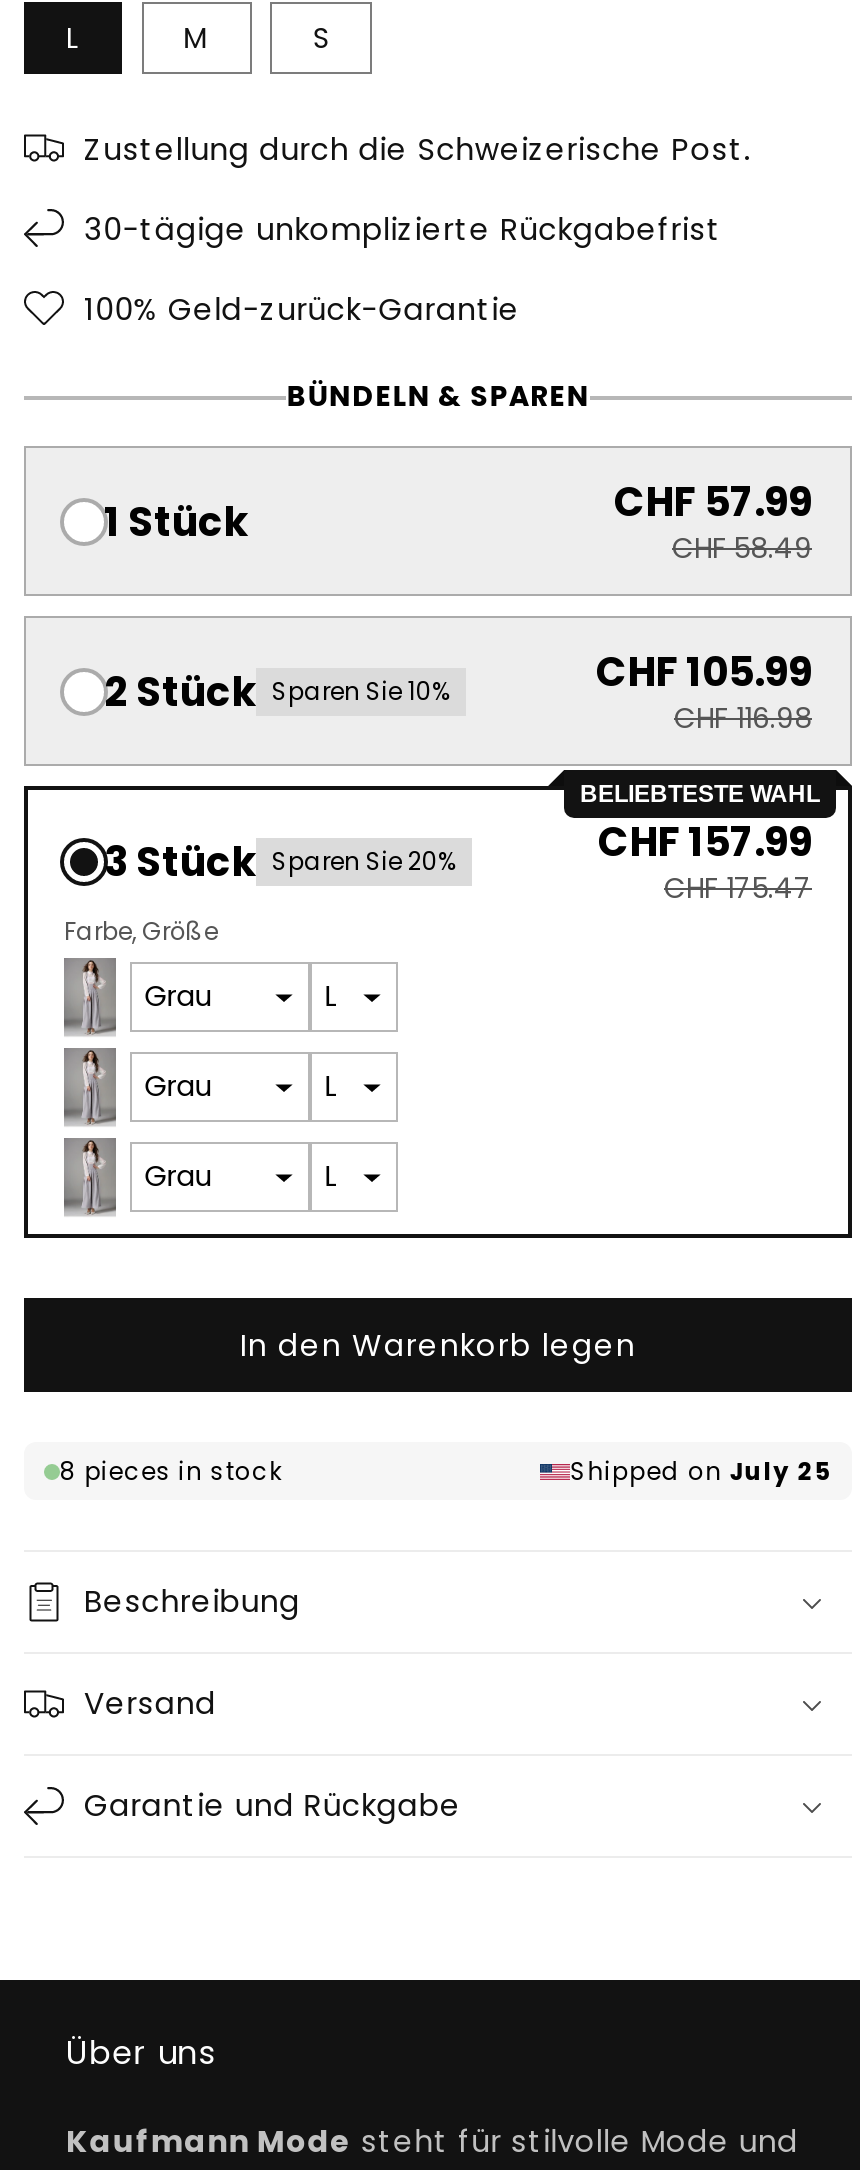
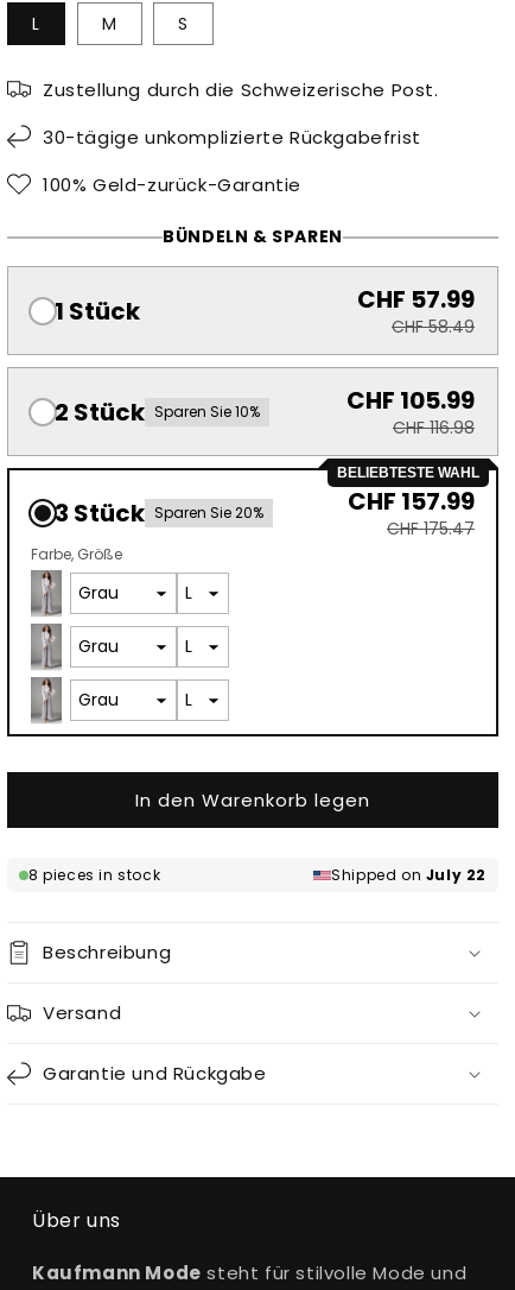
- Shipped on July 25
+ Shipped on July 22
